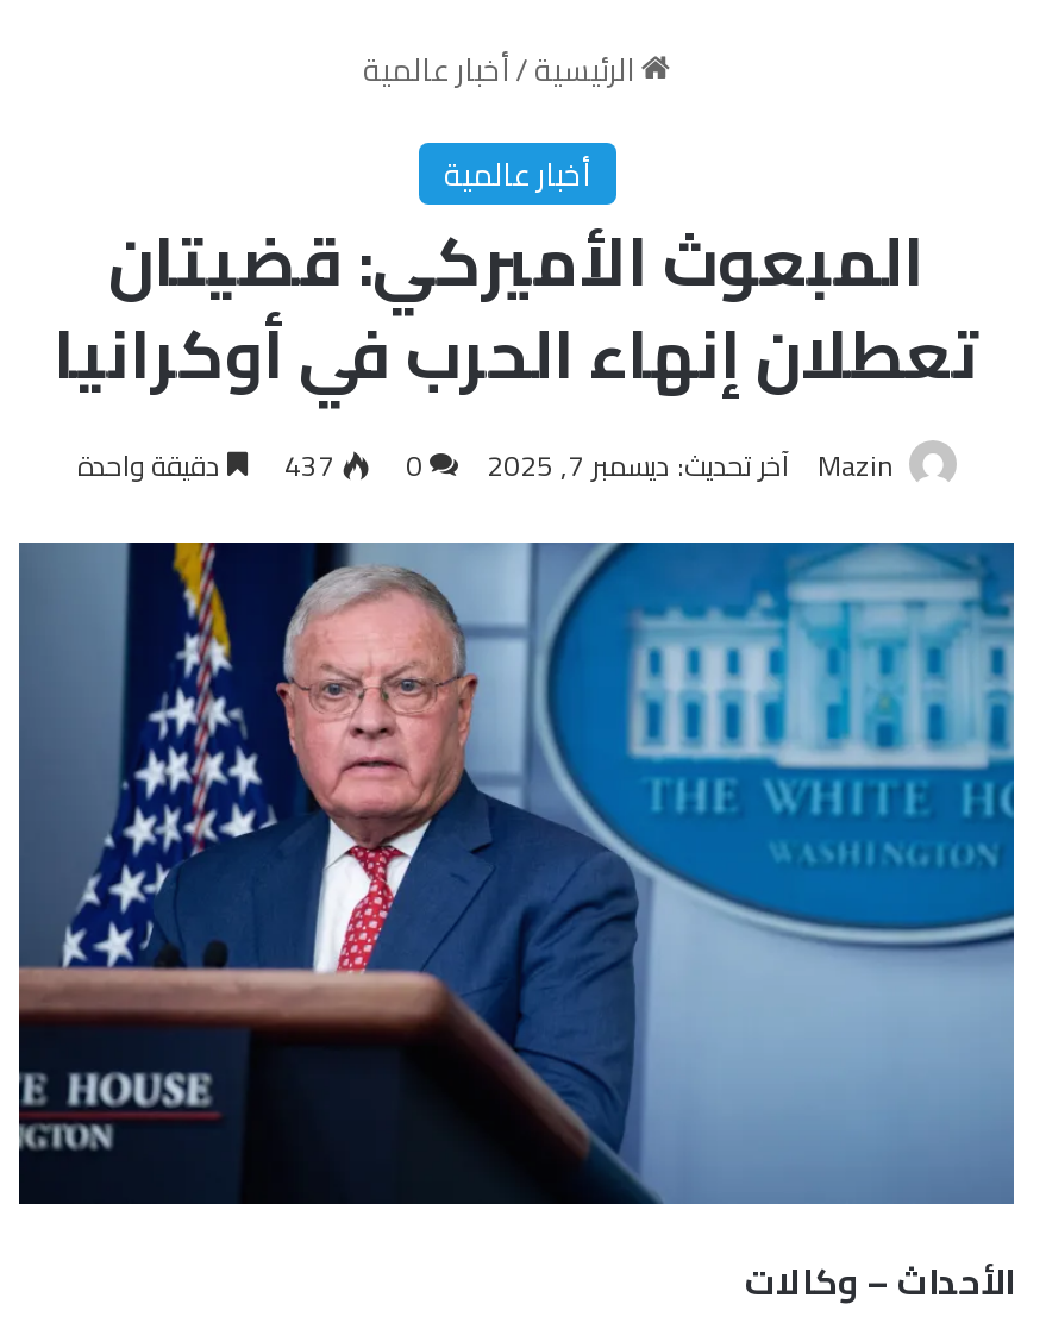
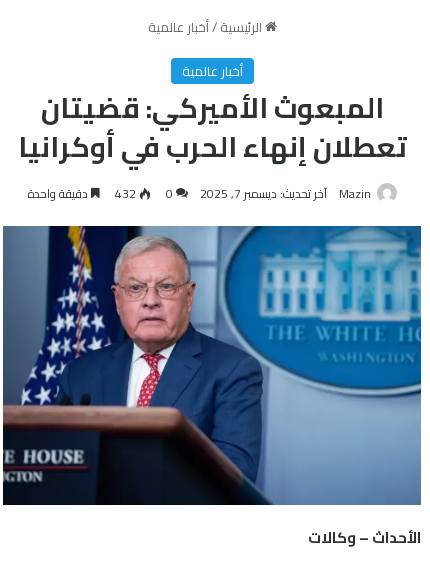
- 0 437 دقيقة واحدة
+ 0 432 دقيقة واحدة
